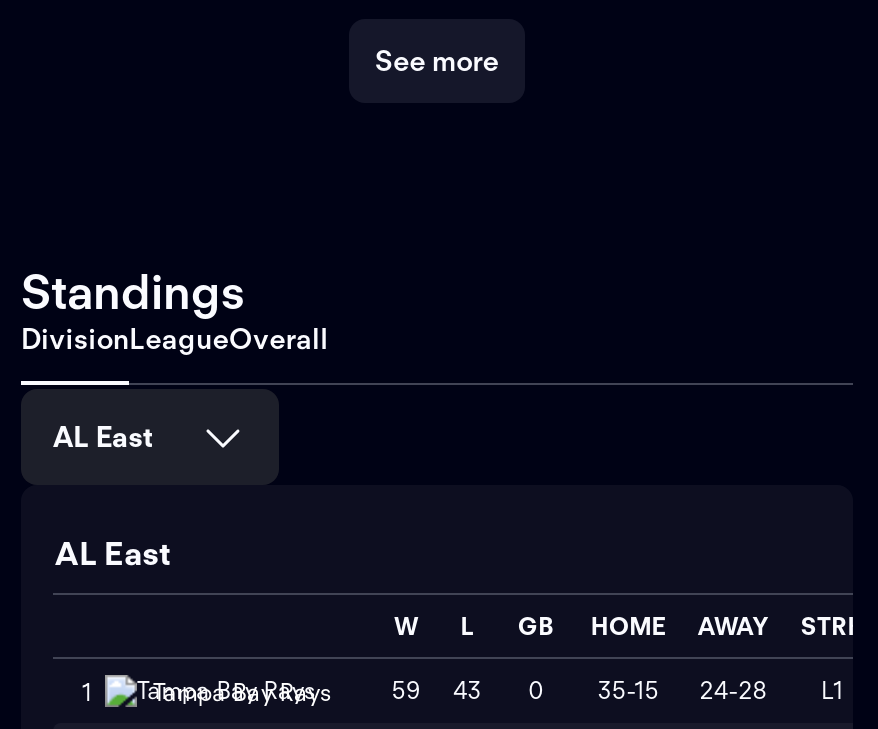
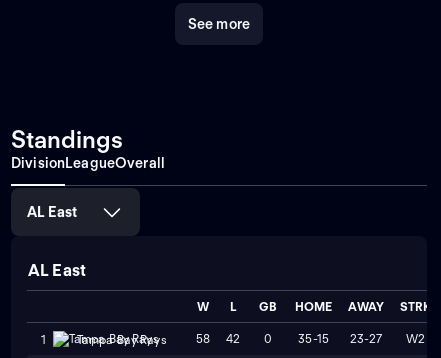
- 59
+ 58

- 43
+ 42

- 24-28
- L1
+ 23-27
+ W2
